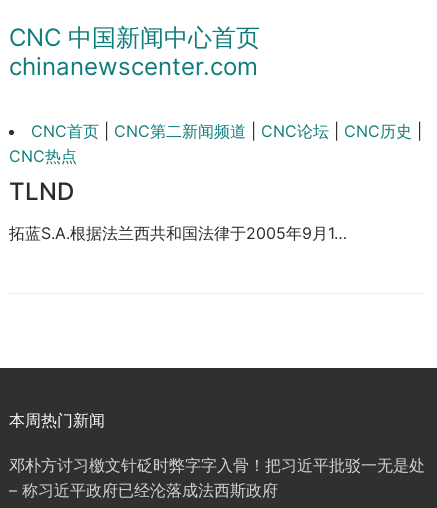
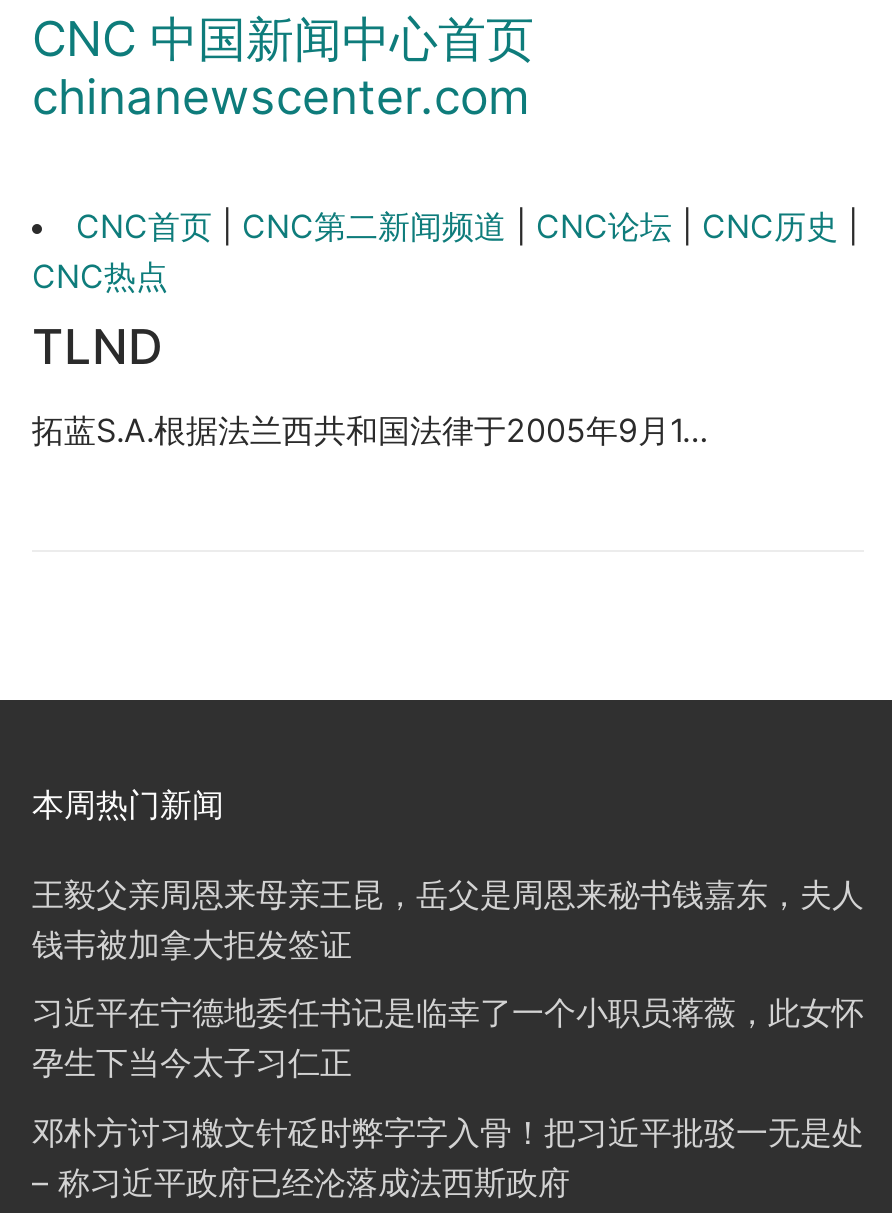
+ 王毅父亲周恩来母亲王昆，岳父是周恩来秘书钱嘉东，夫人
+ 钱韦被加拿大拒发签证
+ 习近平在宁德地委任书记是临幸了一个小职员蒋薇，此女怀
+ 孕生下当今太子习仁正
